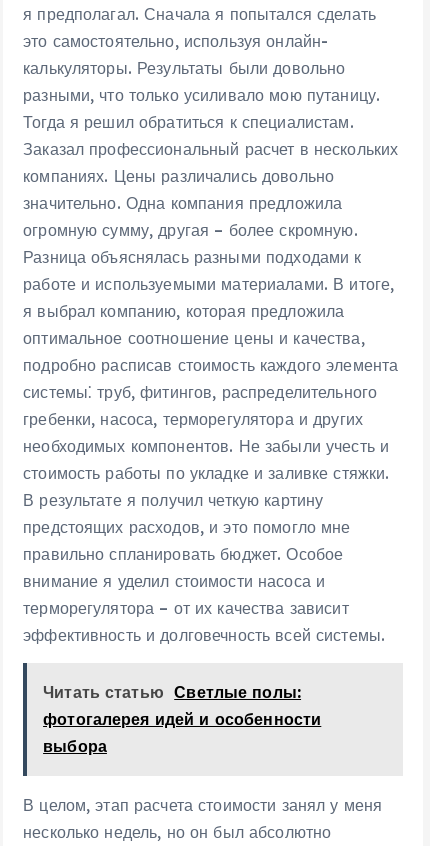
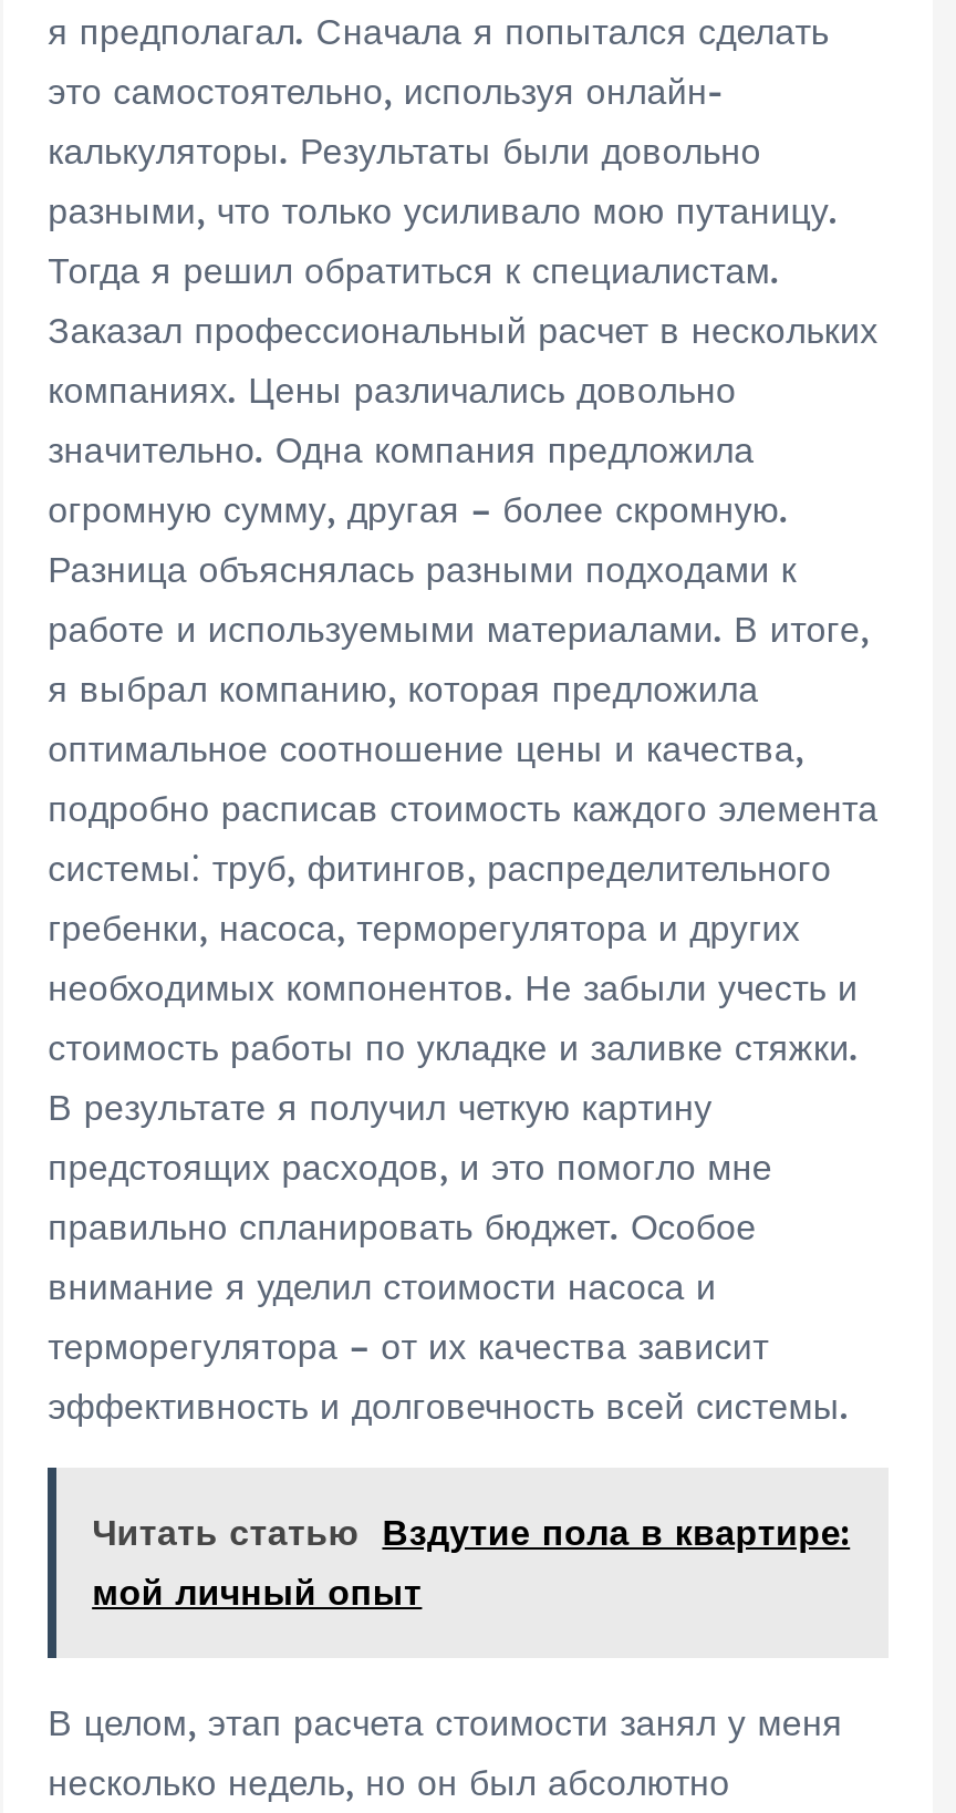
- Читать статью Светлые полы:
- фотогалерея идей и особенности
- выбора
+ Читать статью Вздутие пола в квартире:
+ мой личный опыт
